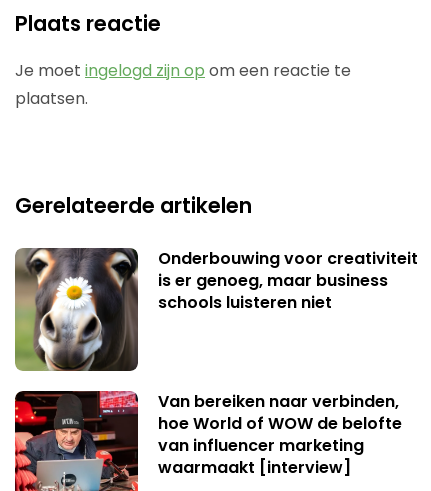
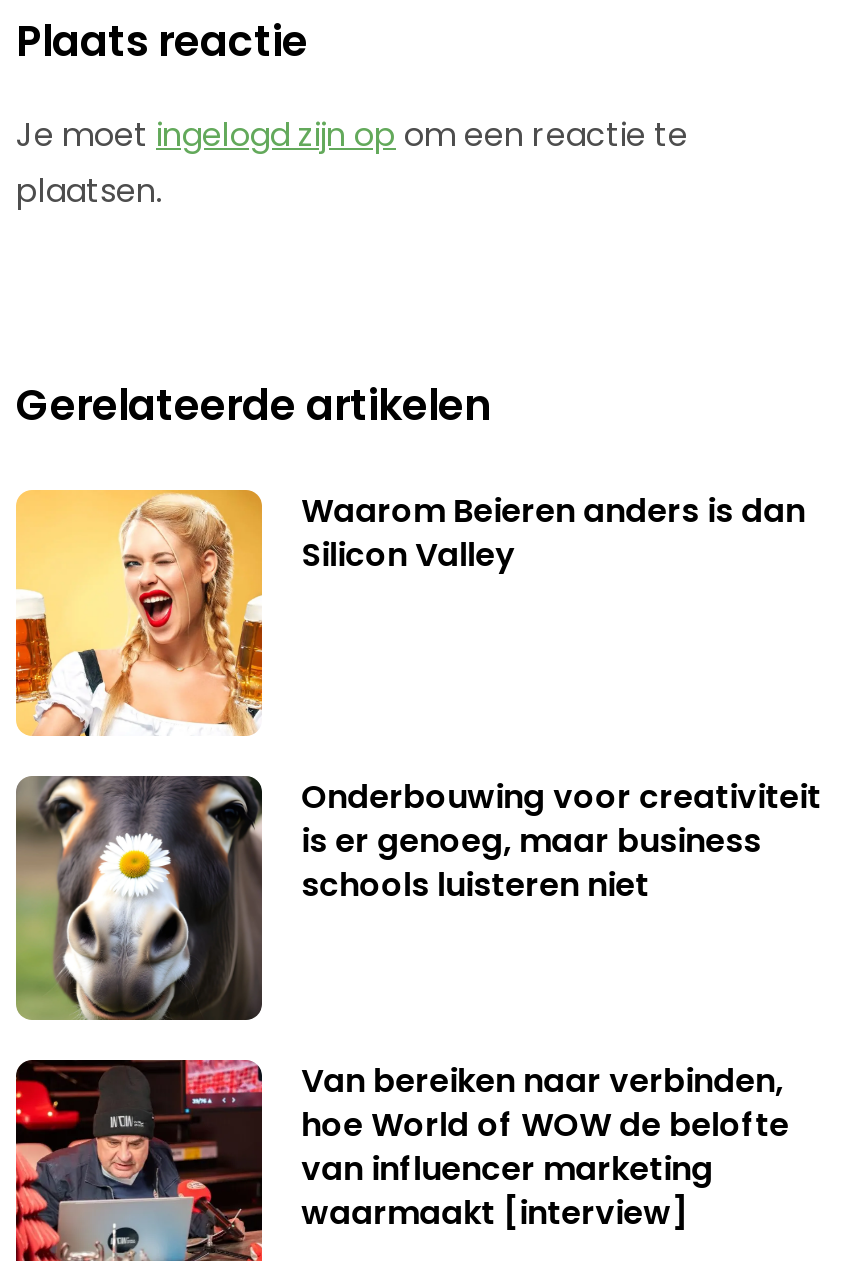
+ [image]
+ Waarom Beieren anders is dan
+ Silicon Valley
